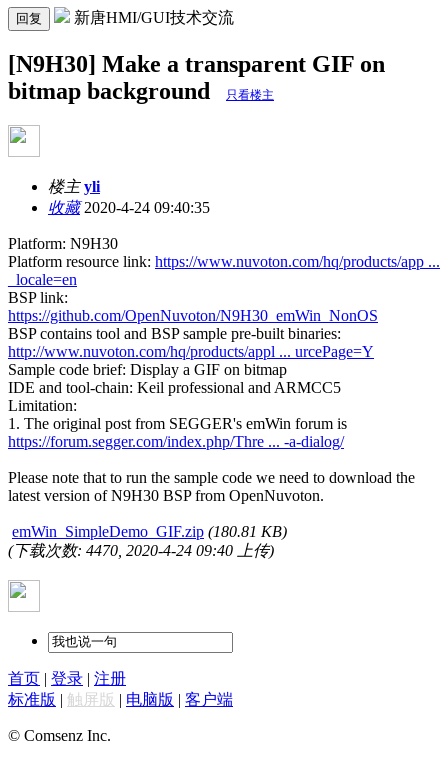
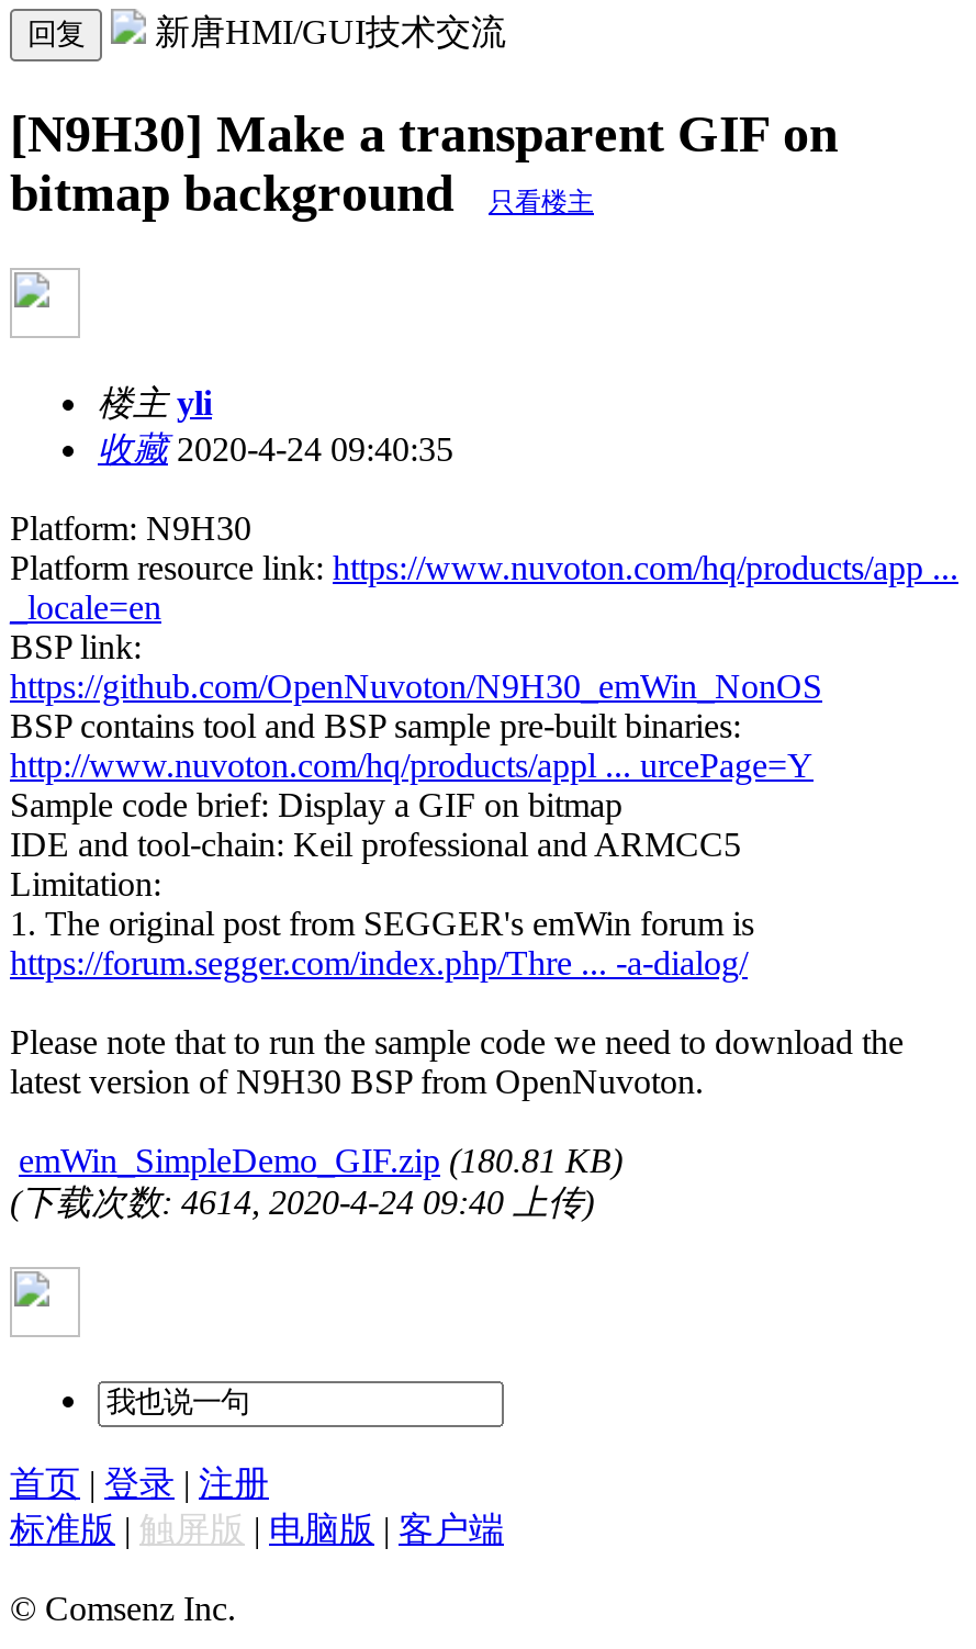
- (下载次数: 4470, 2020-4-24 09:40 上传)
+ (下载次数: 4614, 2020-4-24 09:40 上传)
